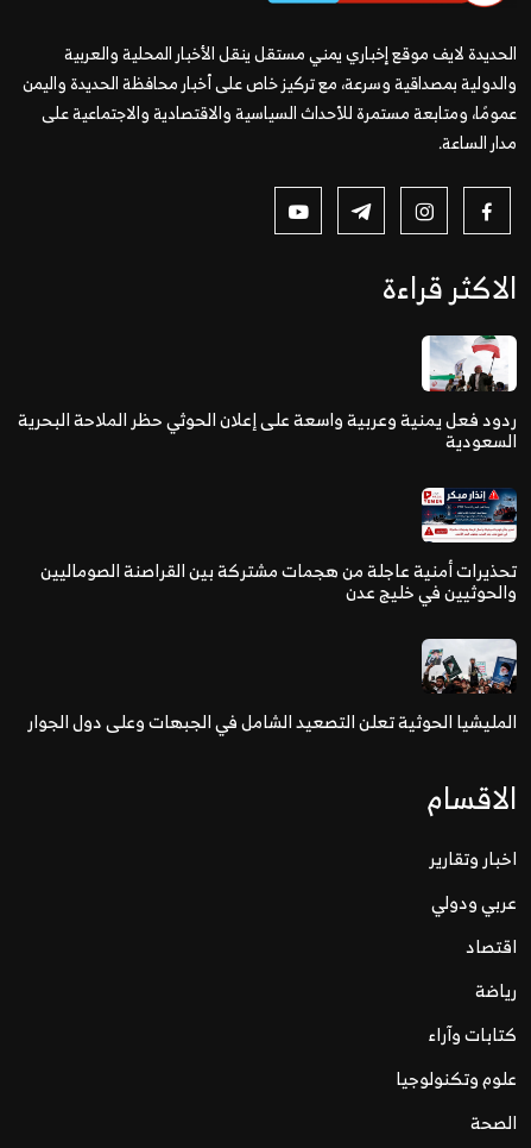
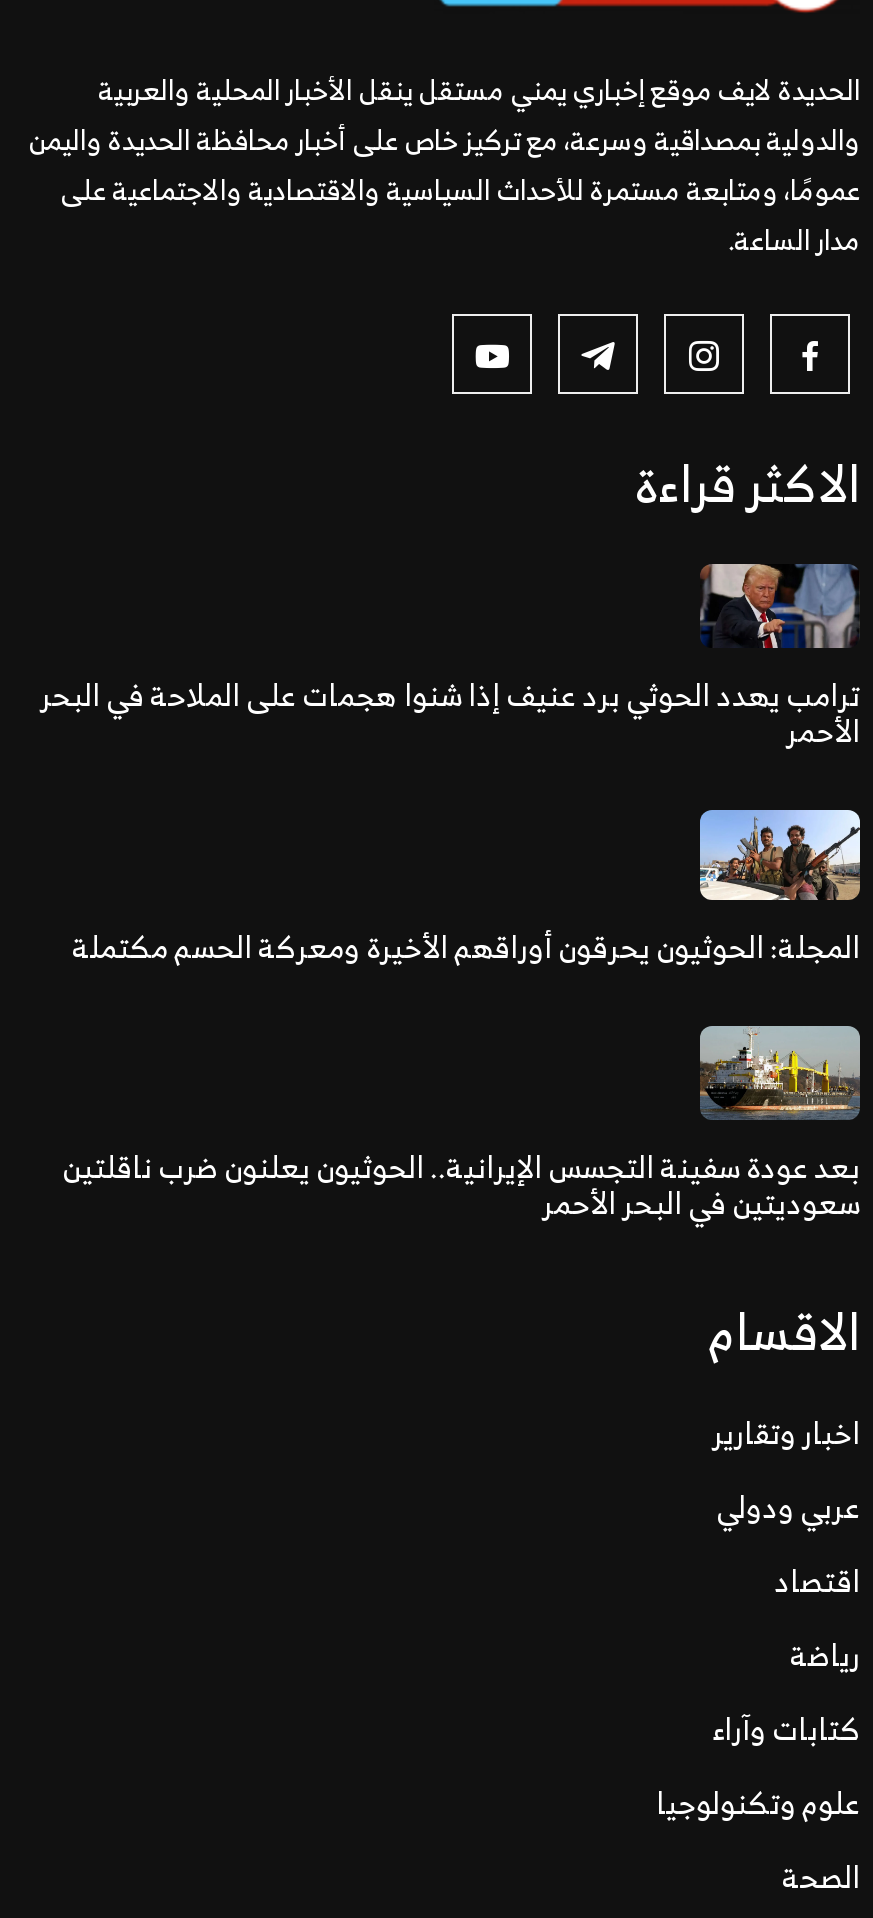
- [image]
- ردود فعل يمنية وعربية واسعة على إعلان الحوثي حظر الملاحة البحرية
- السعودية
+ [image]
+ ترامب يهدد الحوثي برد عنيف إذا شنوا هجمات على الملاحة في البحر
+ الأحمر

- [image]
- تحذيرات أمنية عاجلة من هجمات مشتركة بين القراصنة الصوماليين
- والحوثيين في خليج عدن
+ [image]
+ المجلة: الحوثيون يحرقون أوراقهم الأخيرة ومعركة الحسم مكتملة

- [image]
- المليشيا الحوثية تعلن التصعيد الشامل في الجبهات وعلى دول الجوار
+ [image]
+ بعد عودة سفينة التجسس الإيرانية.. الحوثيون يعلنون ضرب ناقلتين
+ سعوديتين في البحر الأحمر
